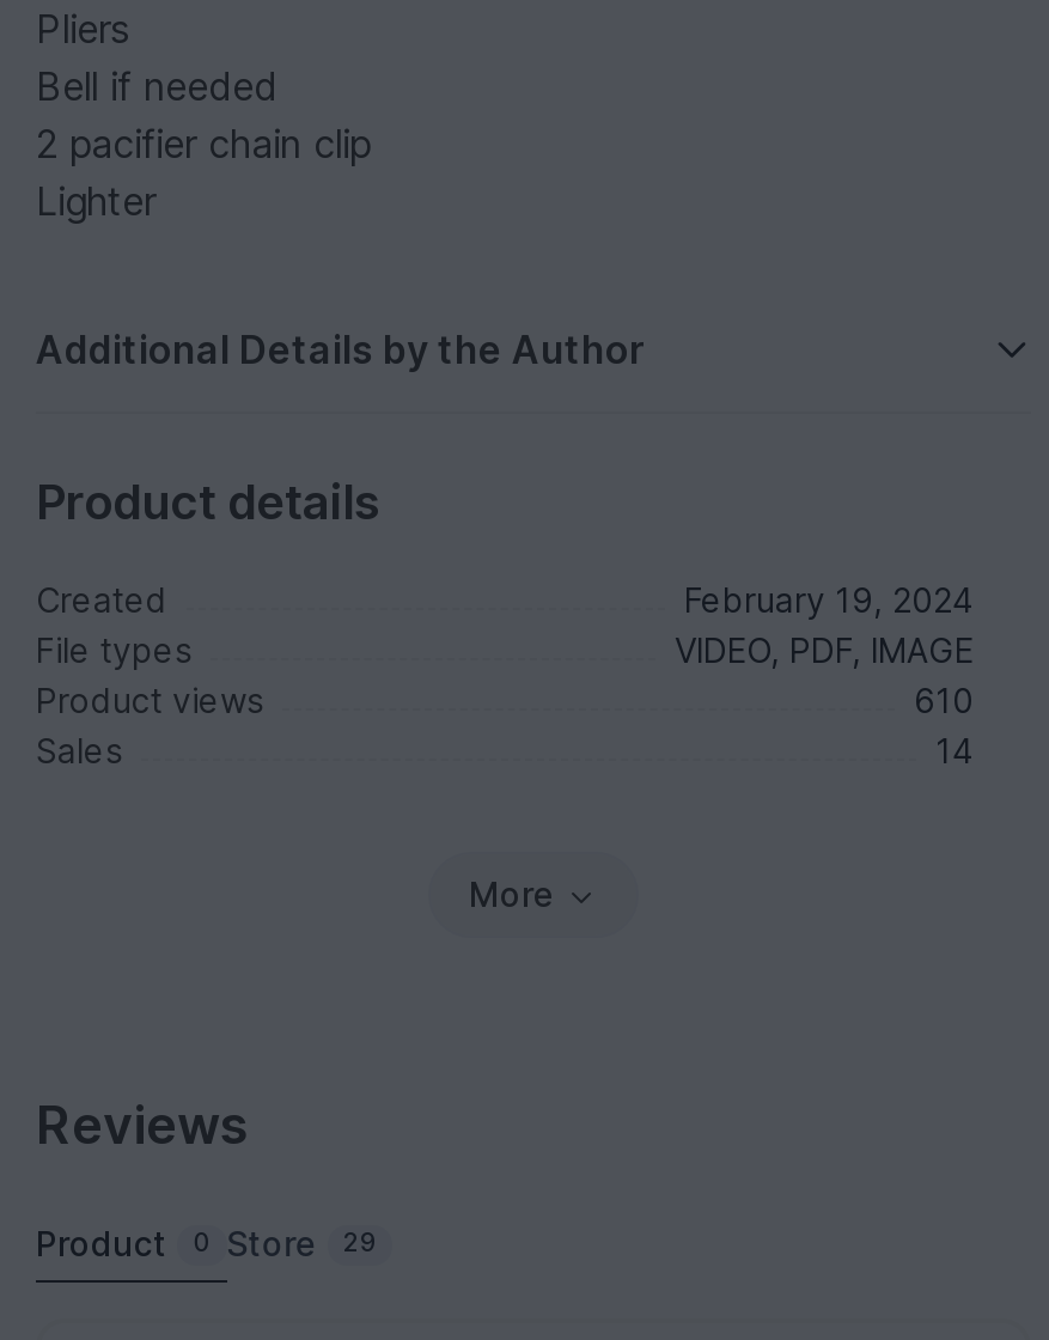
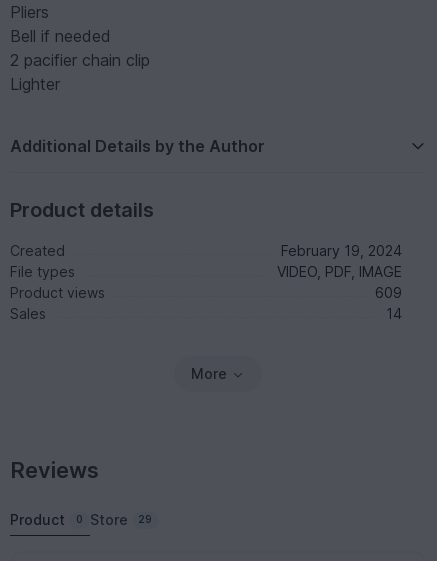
- 610
+ 609
